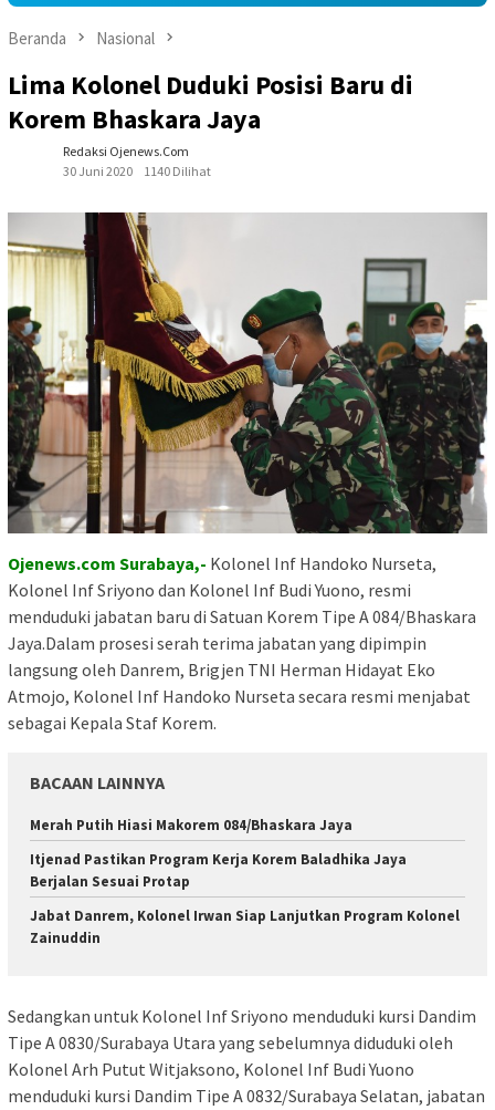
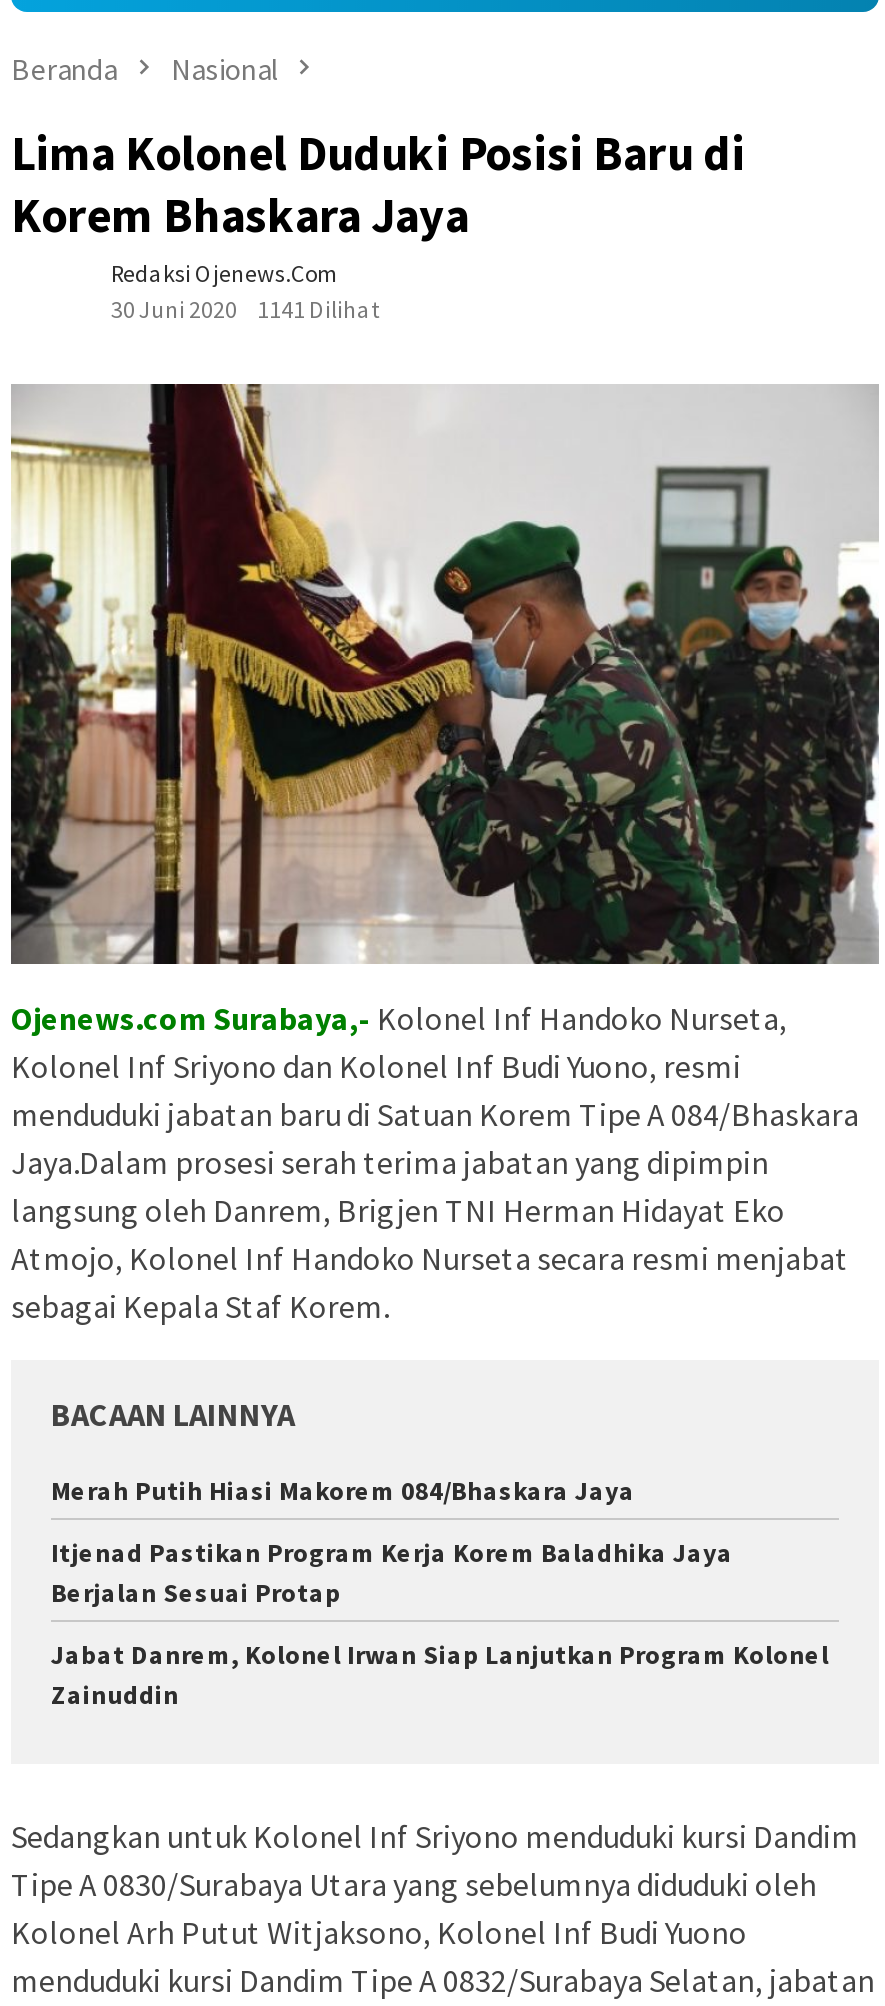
- 30 Juni 2020 1140 Dilihat
+ 30 Juni 2020 1141 Dilihat
